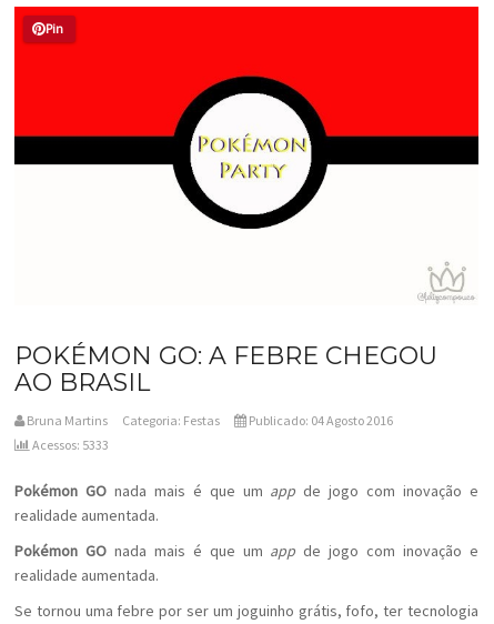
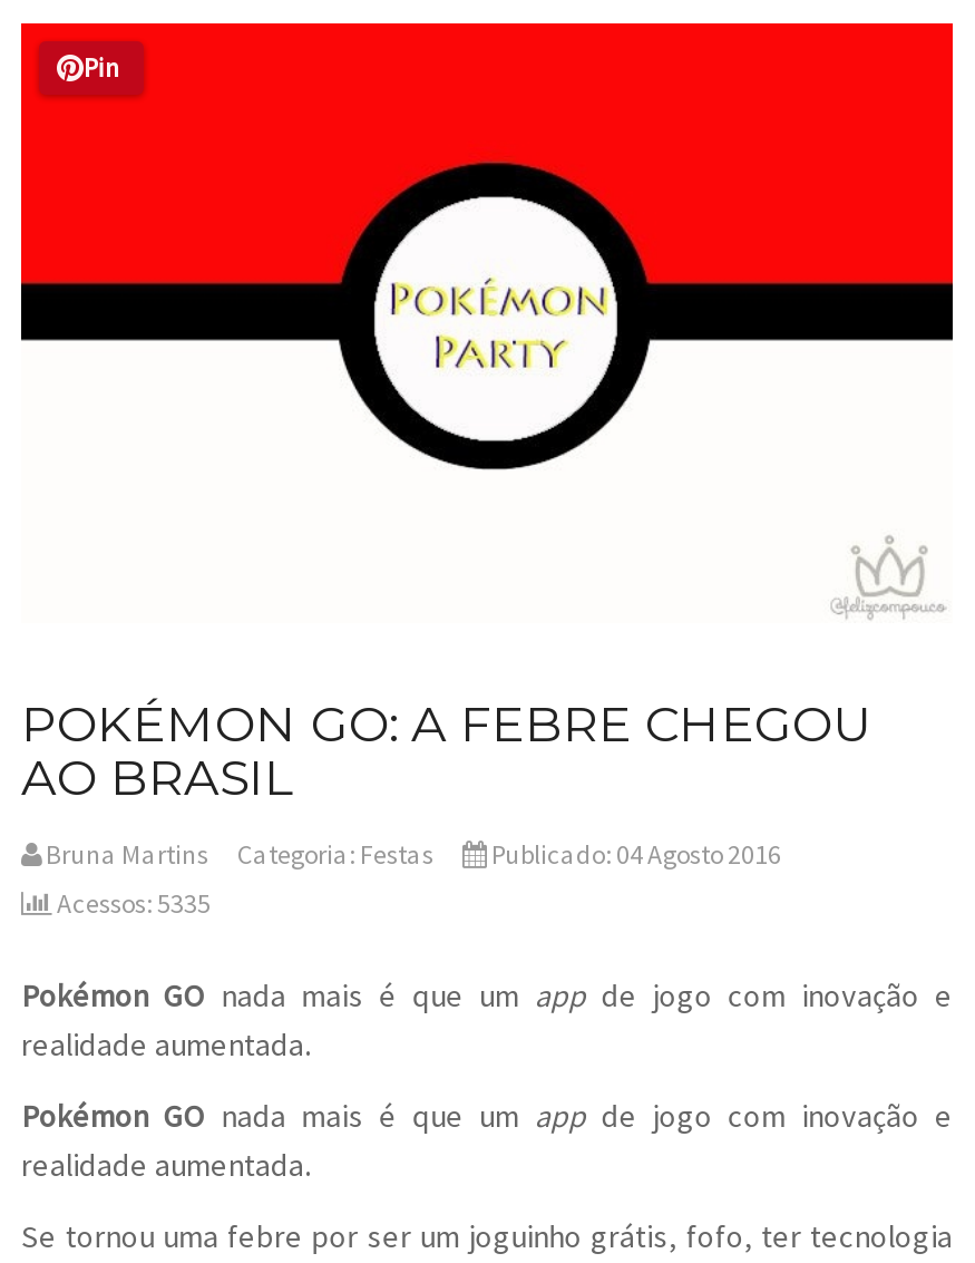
- Acessos: 5333
+ Acessos: 5335
